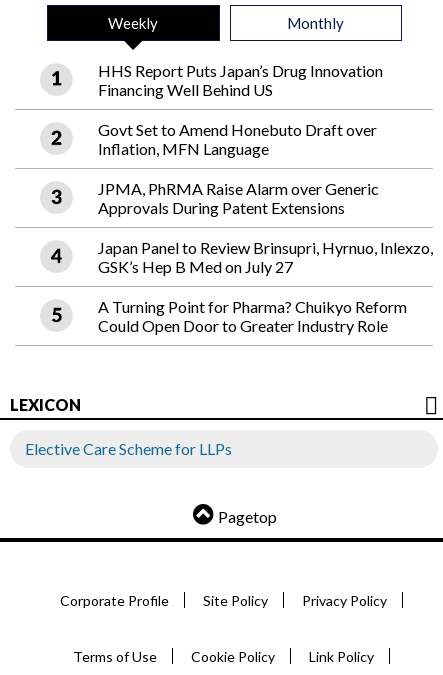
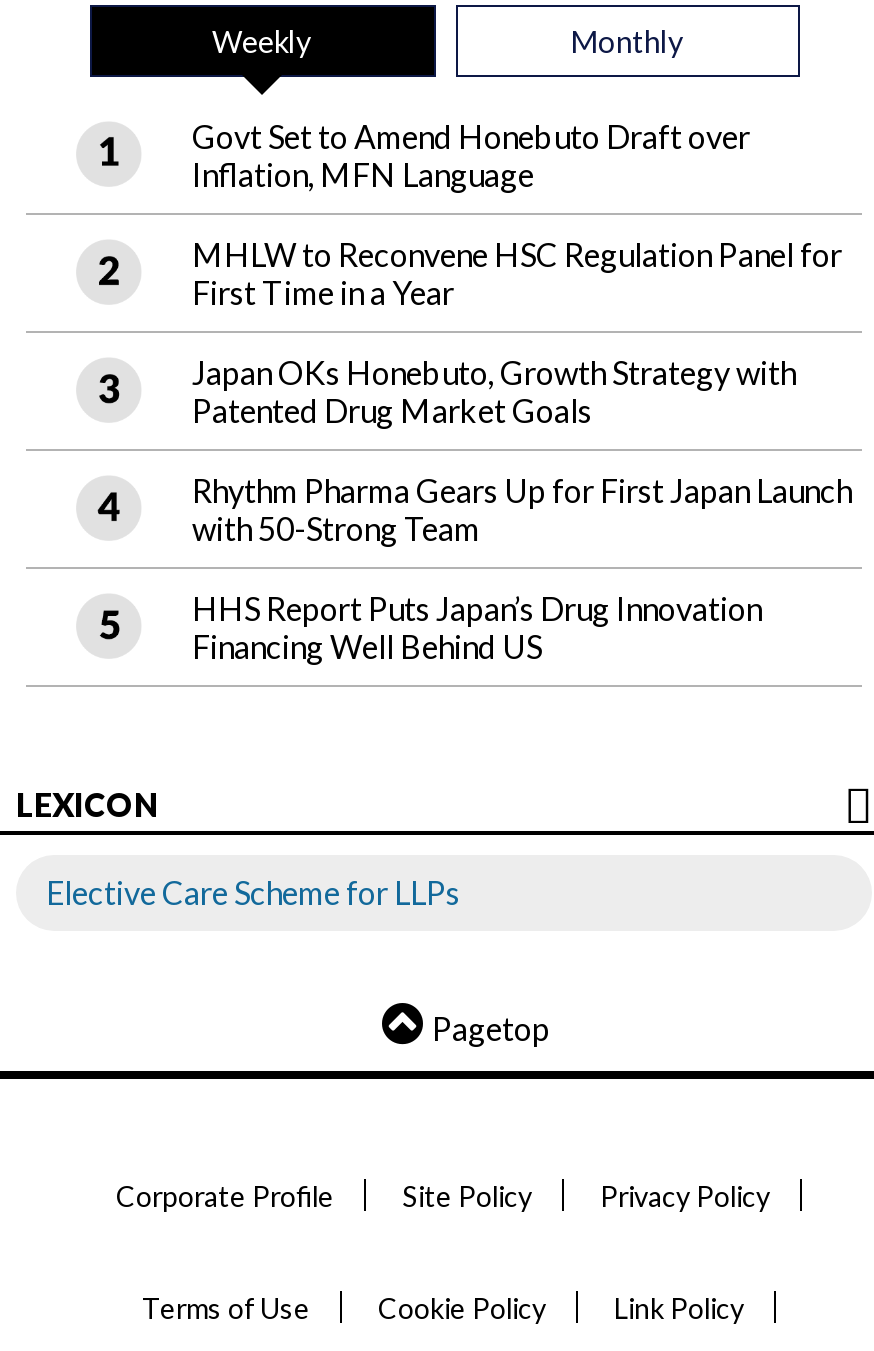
+ MHLW to Reconvene HSC Regulation Panel for
+ First Time in a Year
+ Japan OKs Honebuto, Growth Strategy with
+ Patented Drug Market Goals
+ Rhythm Pharma Gears Up for First Japan Launch
+ with 50-Strong Team

moved down: HHS Report Puts Japan’s Drug Innovation | Financing Well Behind US

moved up: Govt Set to Amend Honebuto Draft over | Inflation, MFN Language

- JPMA, PhRMA Raise Alarm over Generic
- Approvals During Patent Extensions
- Japan Panel to Review Brinsupri, Hyrnuo, Inlexzo,
- GSK’s Hep B Med on July 27
- A Turning Point for Pharma? Chuikyo Reform
- Could Open Door to Greater Industry Role
